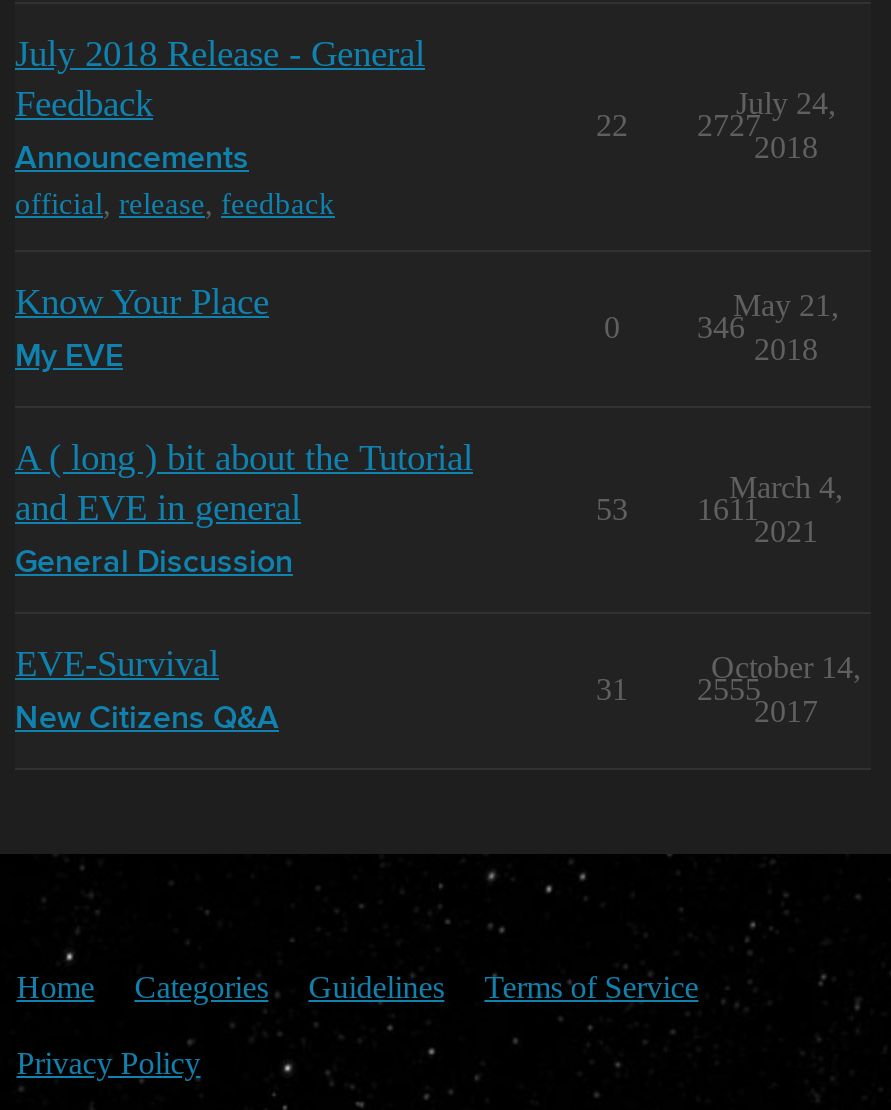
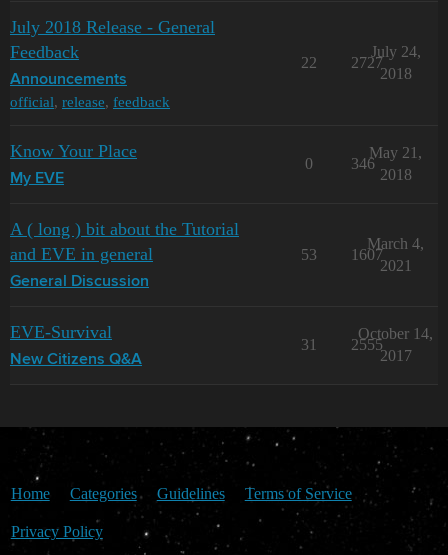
- 1611
+ 1607
